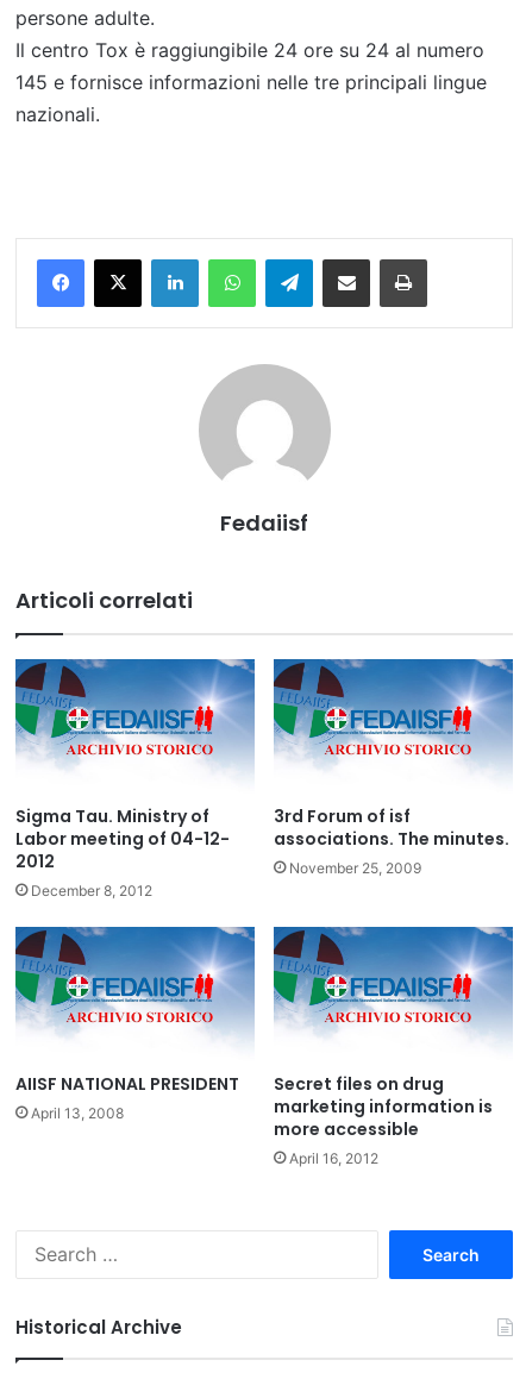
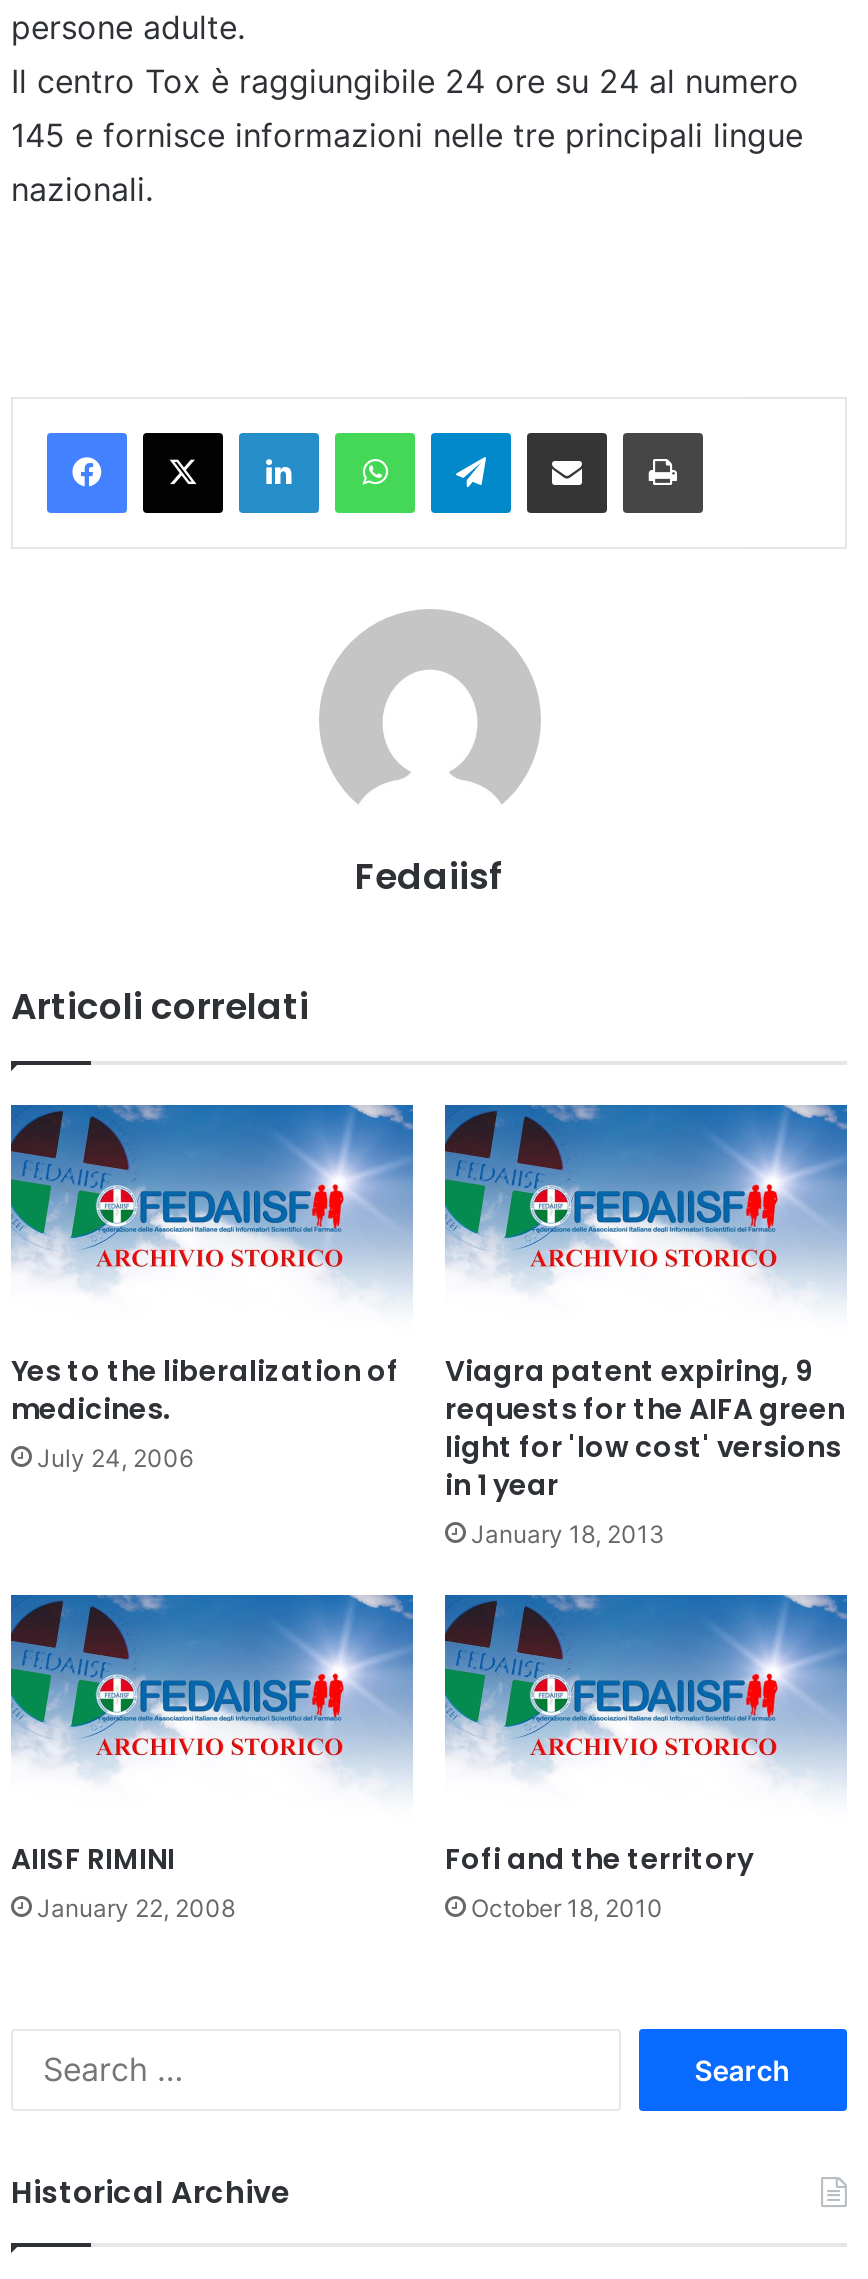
- Sigma Tau. Ministry of
- Labor meeting of 04-12-
- 2012
- December 8, 2012
+ Yes to the liberalization of
+ medicines.
+ July 24, 2006

- 3rd Forum of isf
- associations. The minutes.
- November 25, 2009
+ Viagra patent expiring, 9
+ requests for the AIFA green
+ light for 'low cost' versions
+ in 1 year
+ January 18, 2013

- [image]
+ [image]

- [image]
- Secret files on drug
- marketing information is
- more accessible
- April 16, 2012
+ [image]
+ Fofi and the territory
+ October 18, 2010

- AIISF NATIONAL PRESIDENT
- April 13, 2008
+ AIISF RIMINI
+ January 22, 2008
